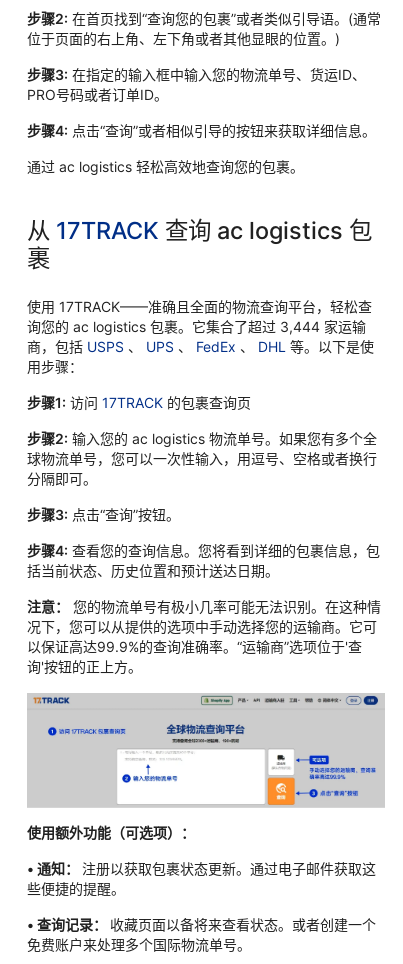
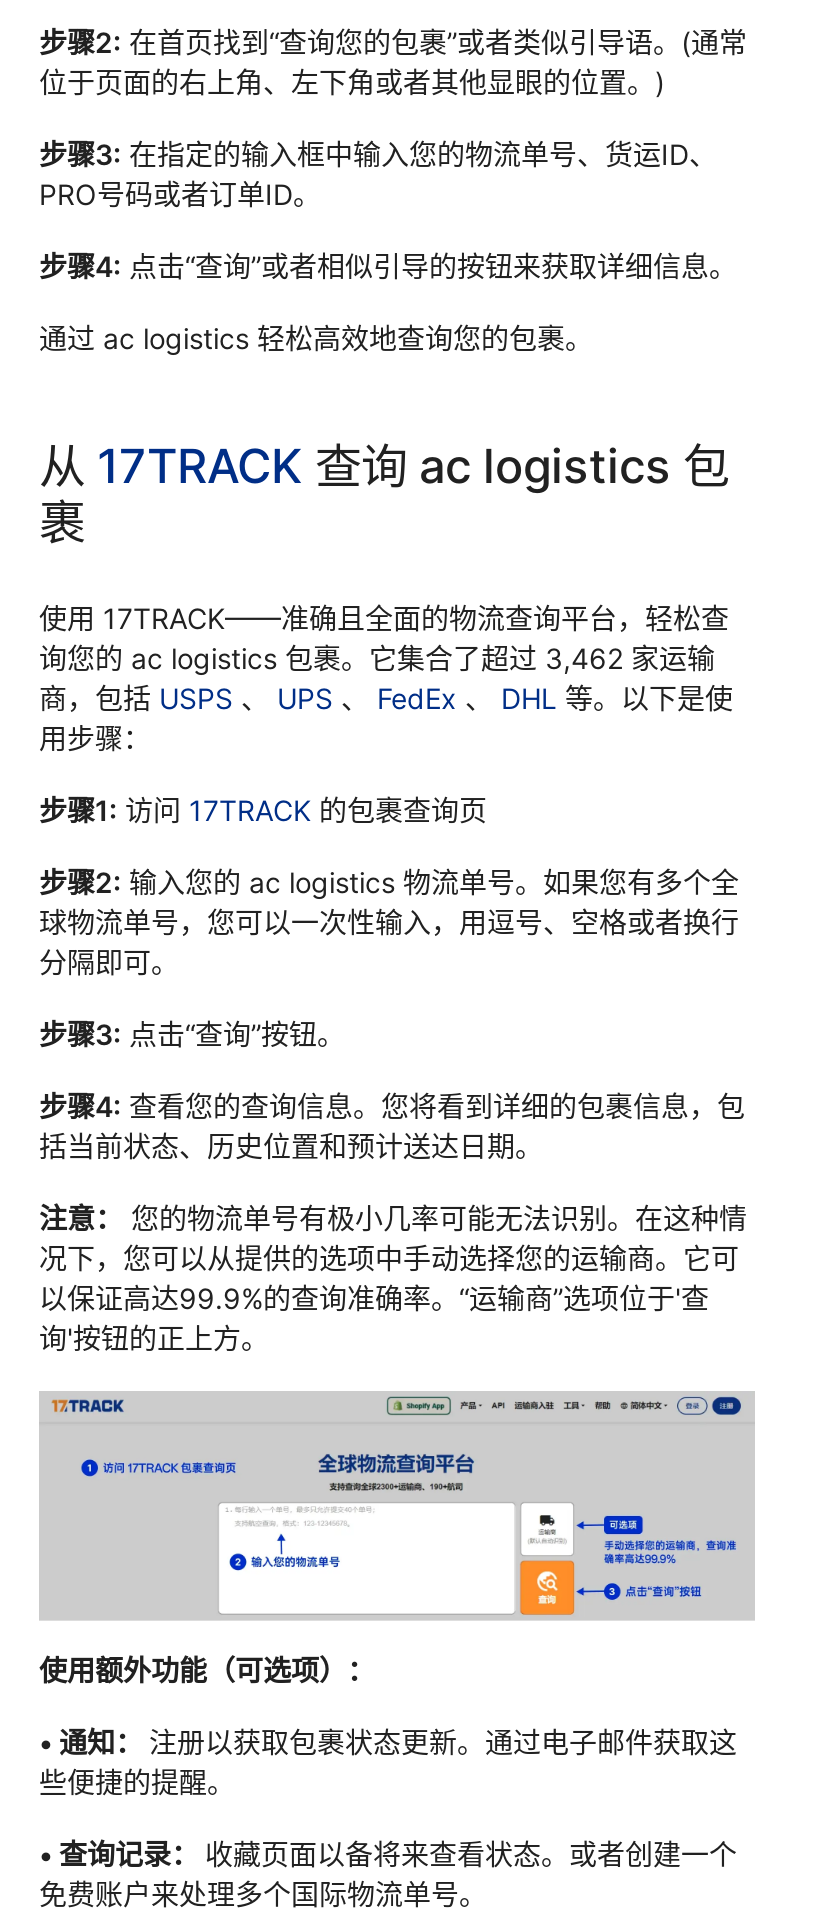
- 询您的 ac logistics 包裹。它集合了超过 3,444 家运输
+ 询您的 ac logistics 包裹。它集合了超过 3,462 家运输
